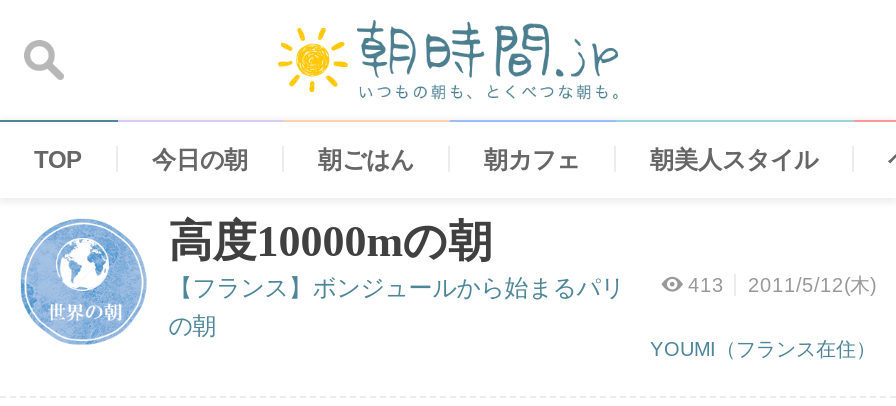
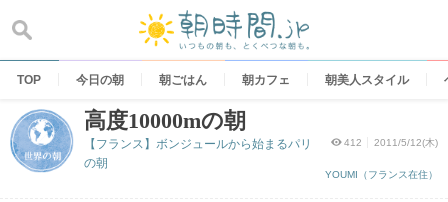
- 413 2011/5/12(木)
+ 412 2011/5/12(木)
